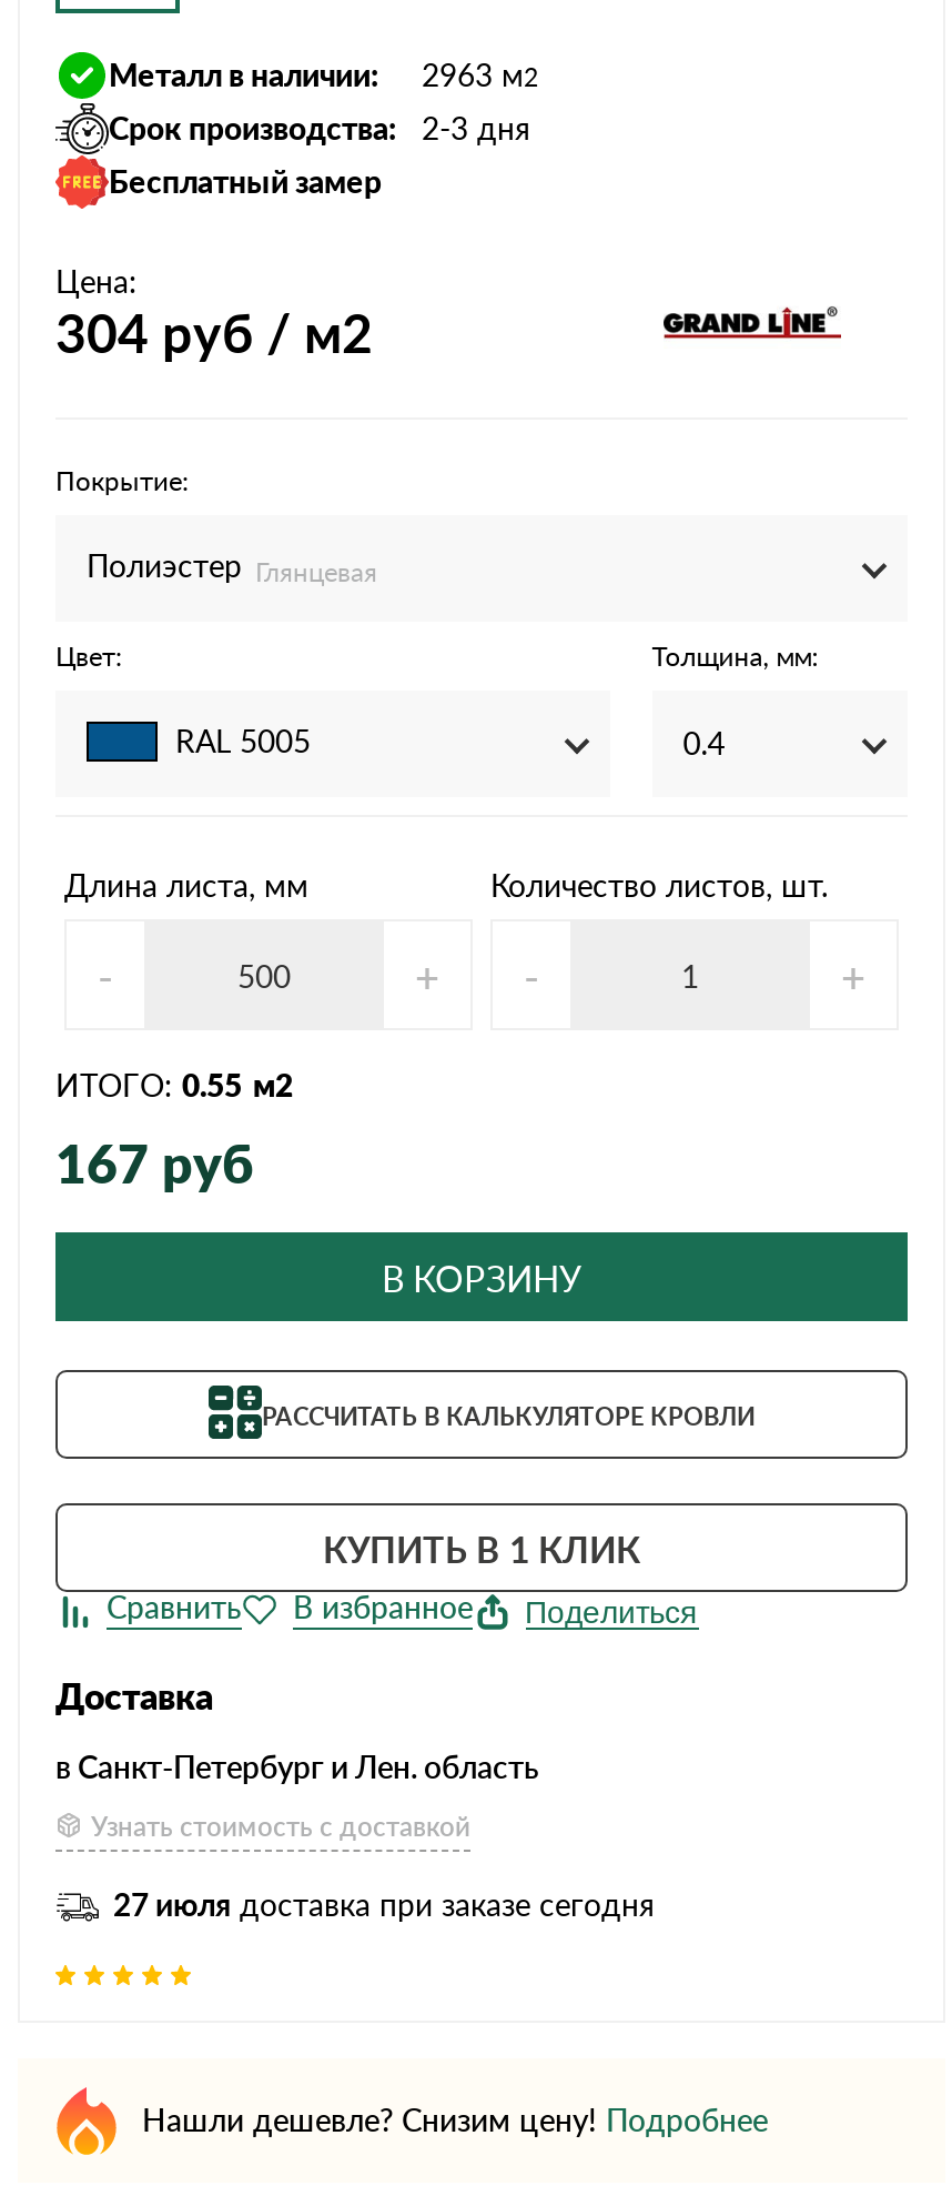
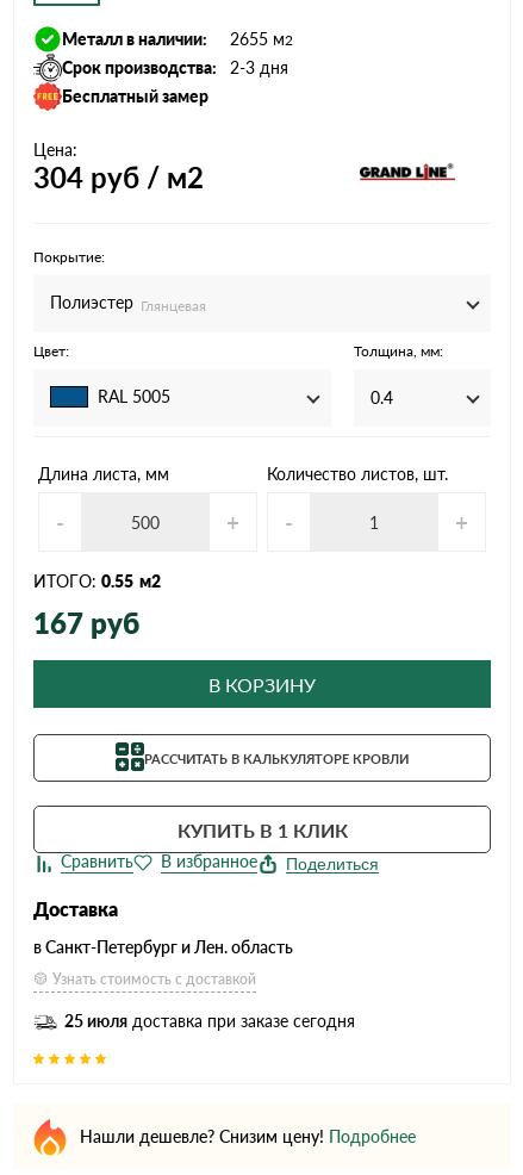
- Металл в наличии: 2963 м2
+ Металл в наличии: 2655 м2

- 27 июля доставка при заказе сегодня
+ 25 июля доставка при заказе сегодня
